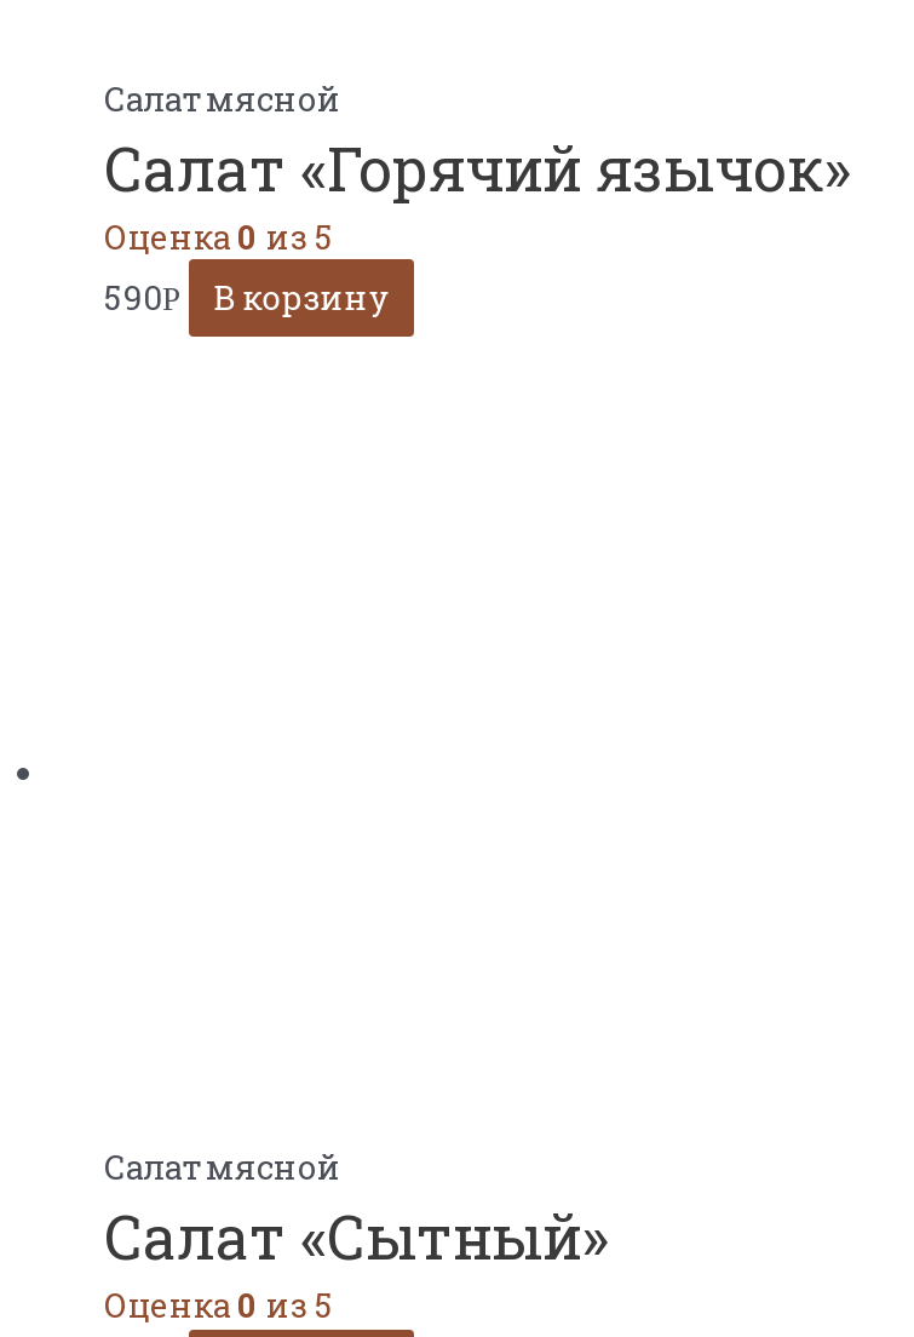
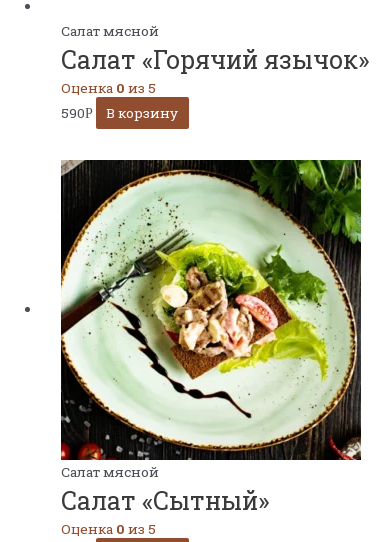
+ [image]
